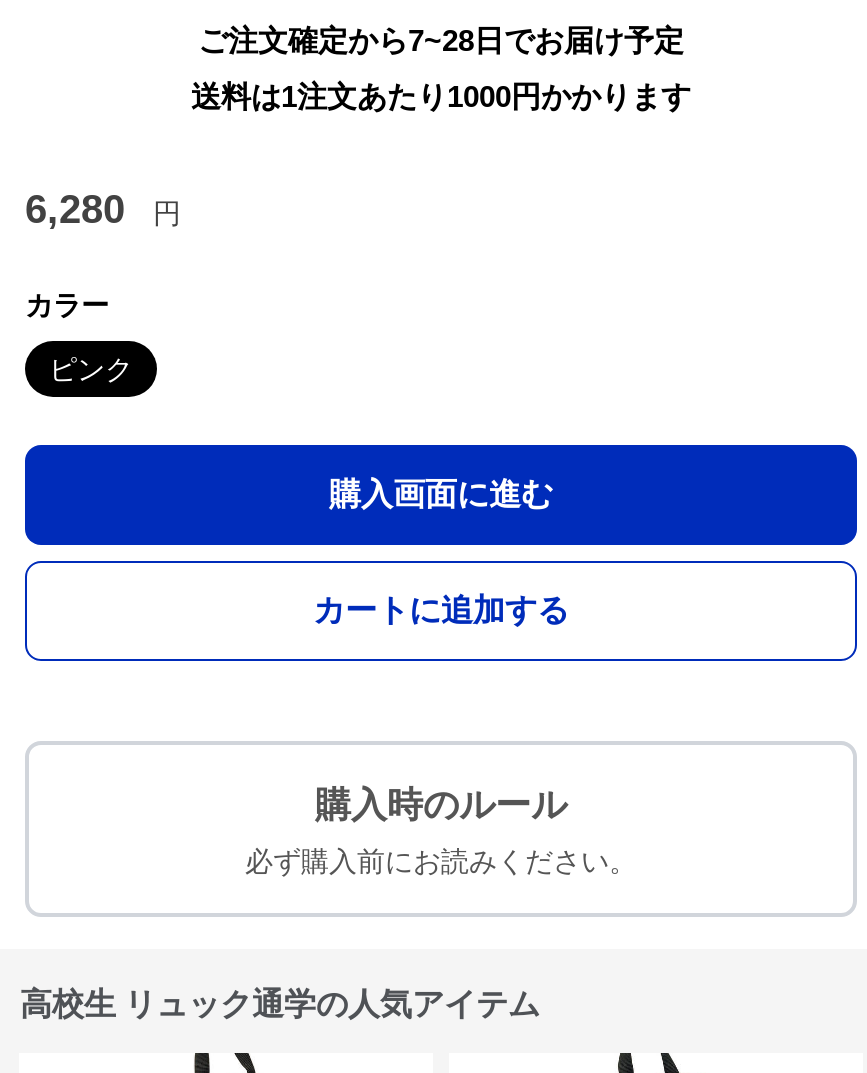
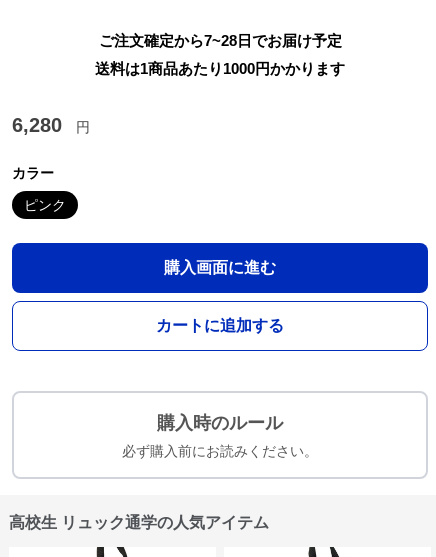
- 送料は1注文あたり1000円かかります
+ 送料は1商品あたり1000円かかります
